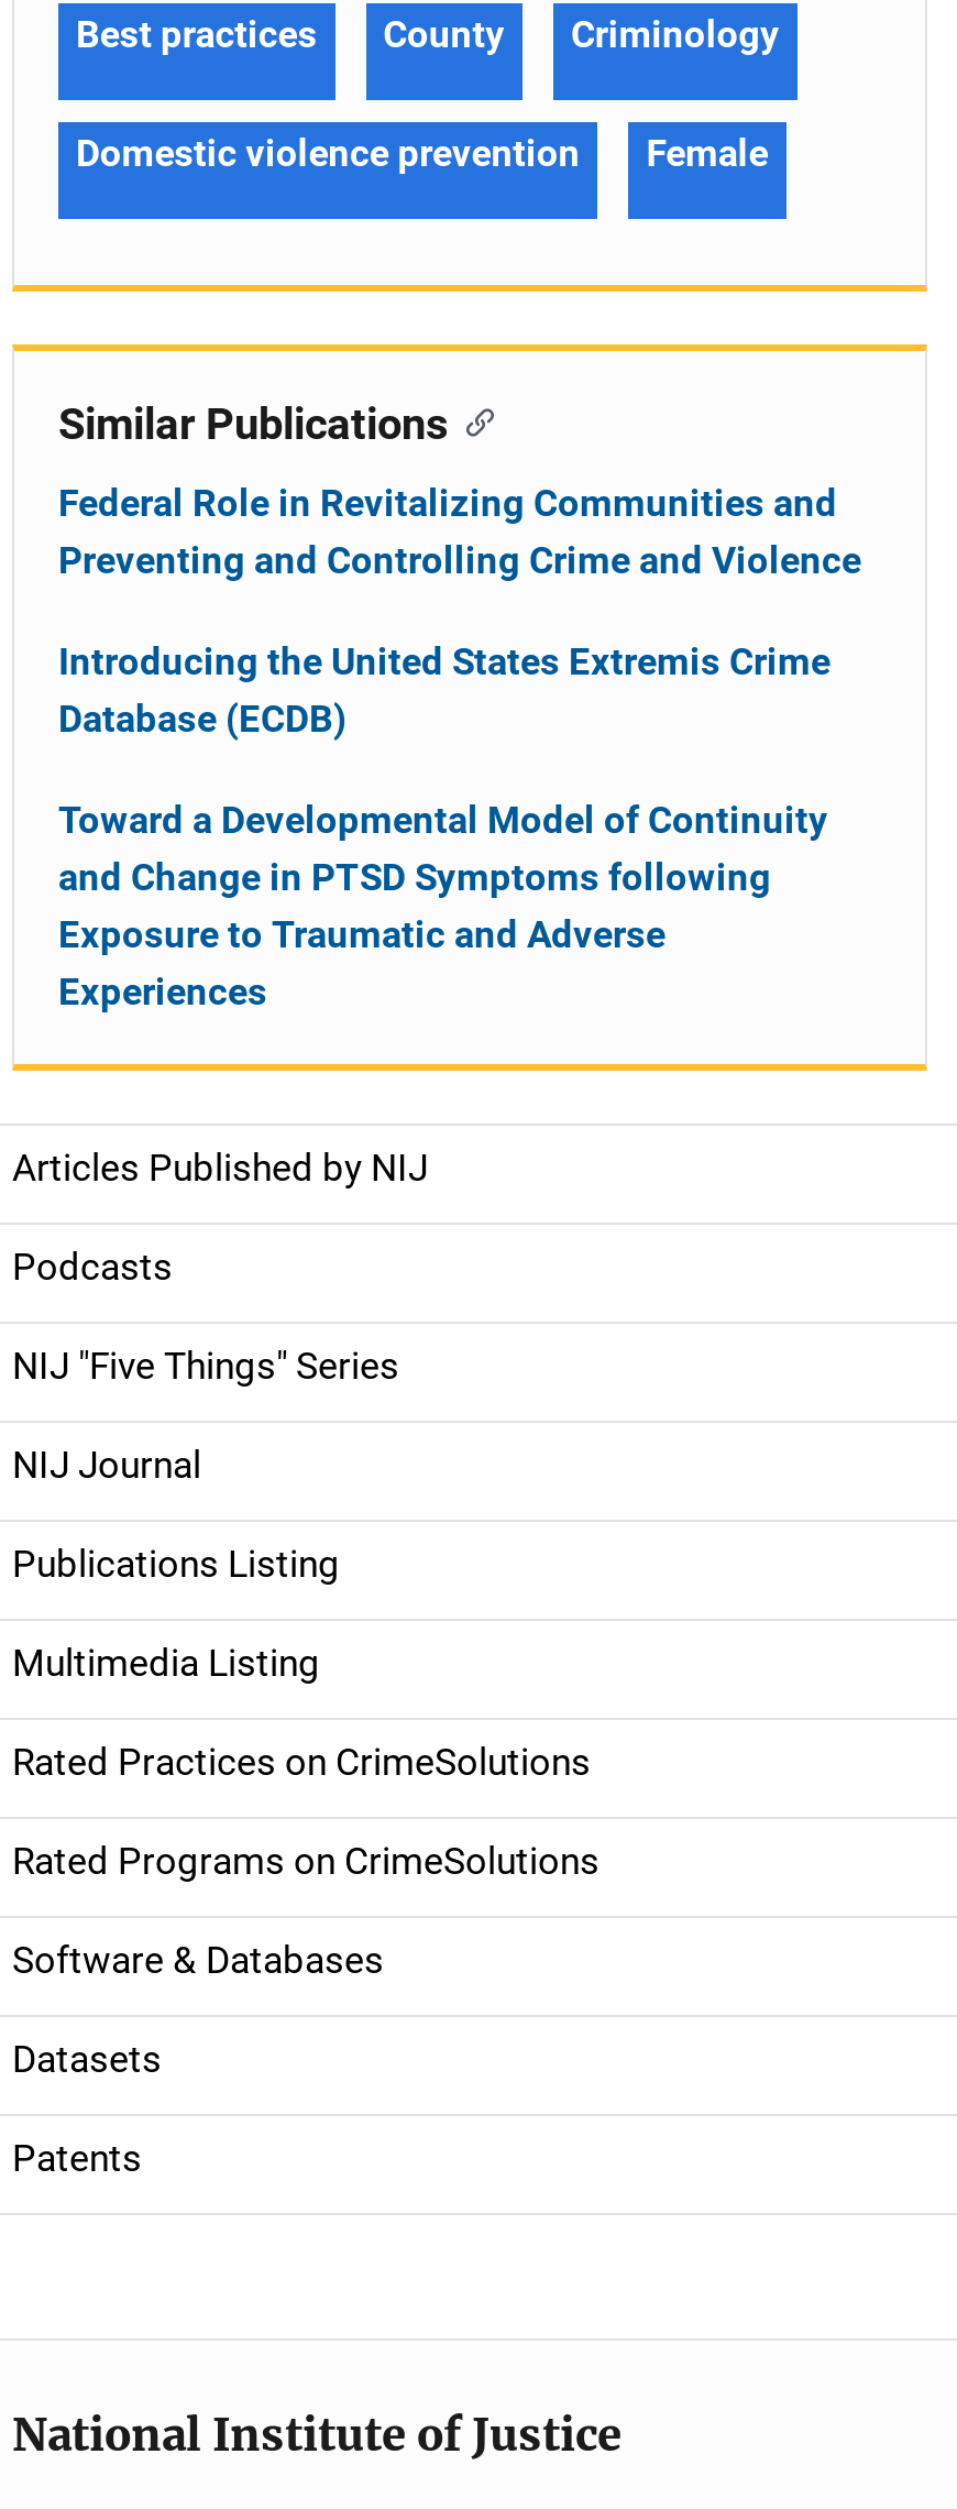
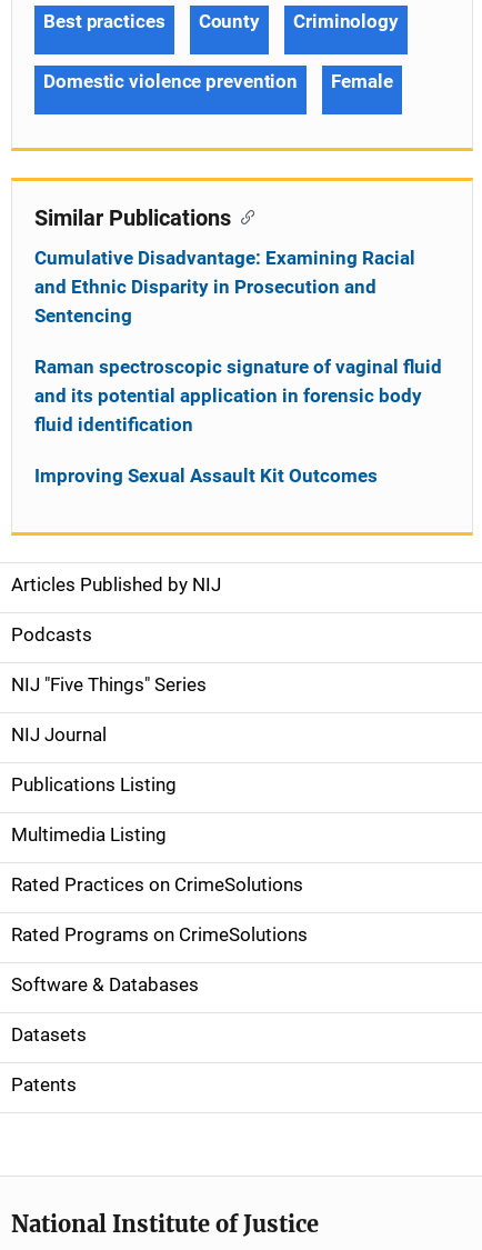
- Federal Role in Revitalizing Communities and
- Preventing and Controlling Crime and Violence
+ Cumulative Disadvantage: Examining Racial
+ and Ethnic Disparity in Prosecution and
+ Sentencing

- Introducing the United States Extremis Crime
- Database (ECDB)
+ Raman spectroscopic signature of vaginal fluid
+ and its potential application in forensic body
+ fluid identification

- Toward a Developmental Model of Continuity
- and Change in PTSD Symptoms following
- Exposure to Traumatic and Adverse
- Experiences
+ Improving Sexual Assault Kit Outcomes
